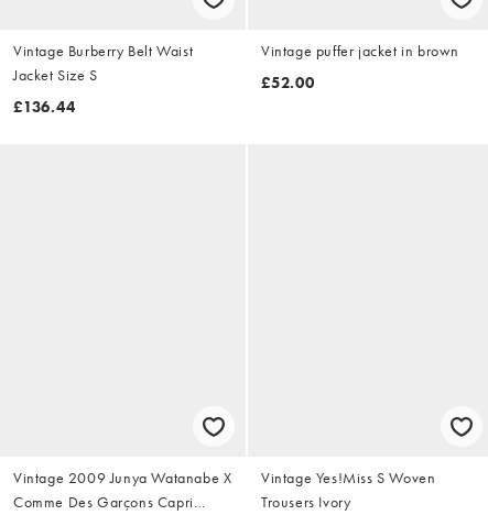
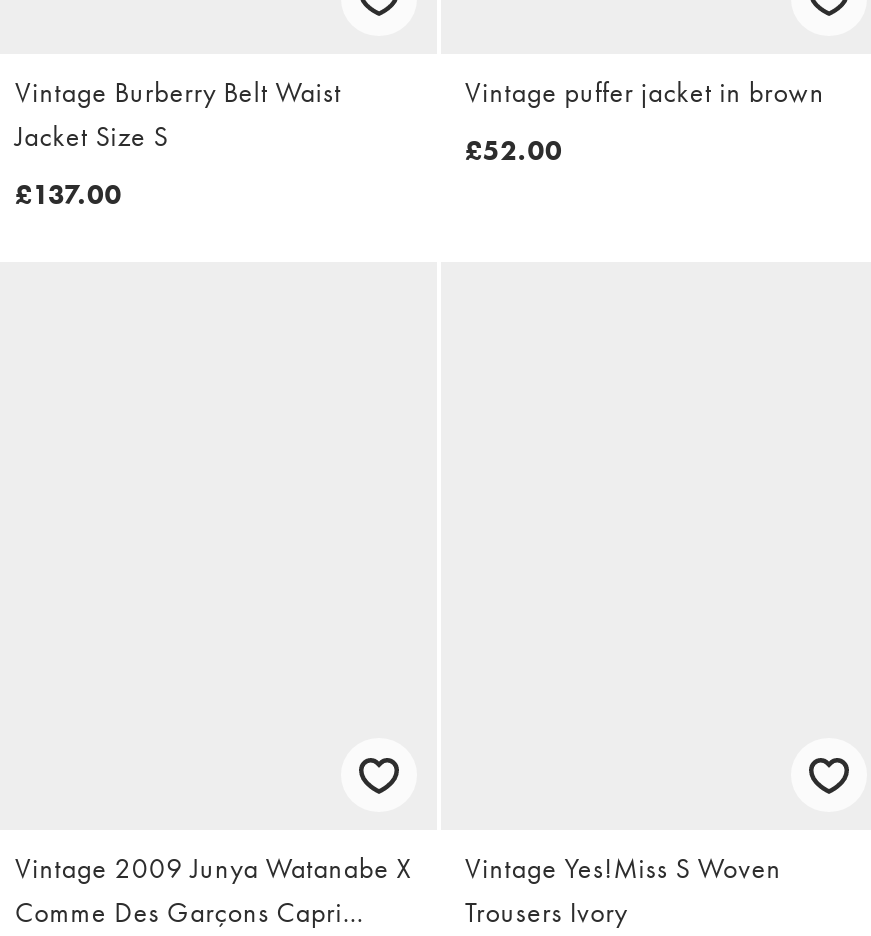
- £136.44
+ £137.00
